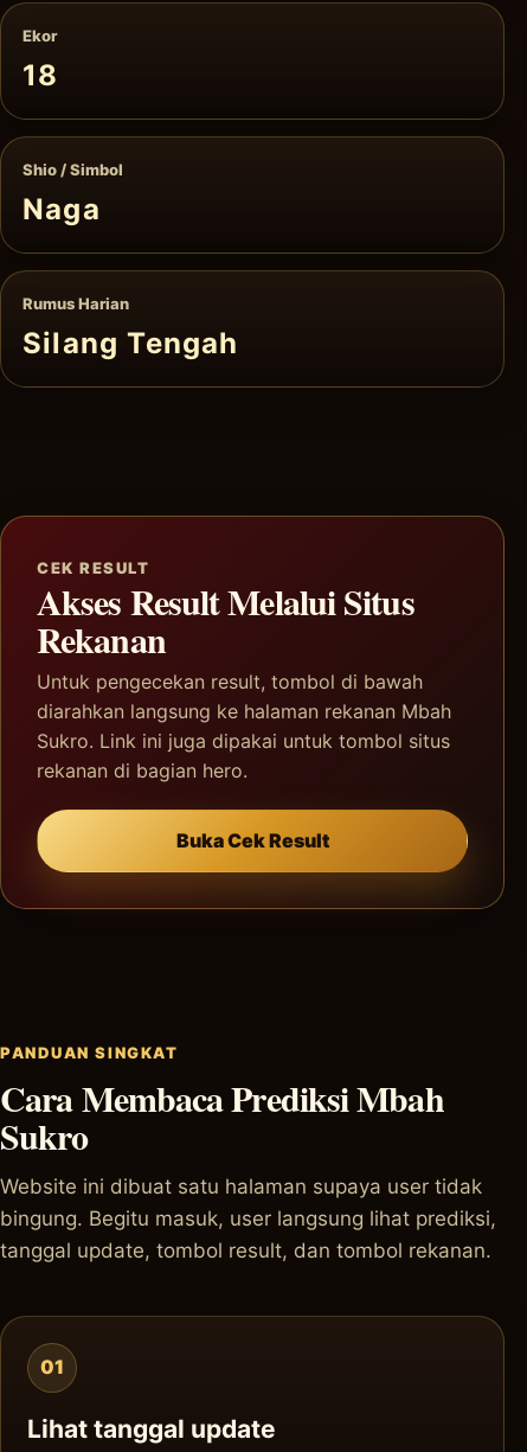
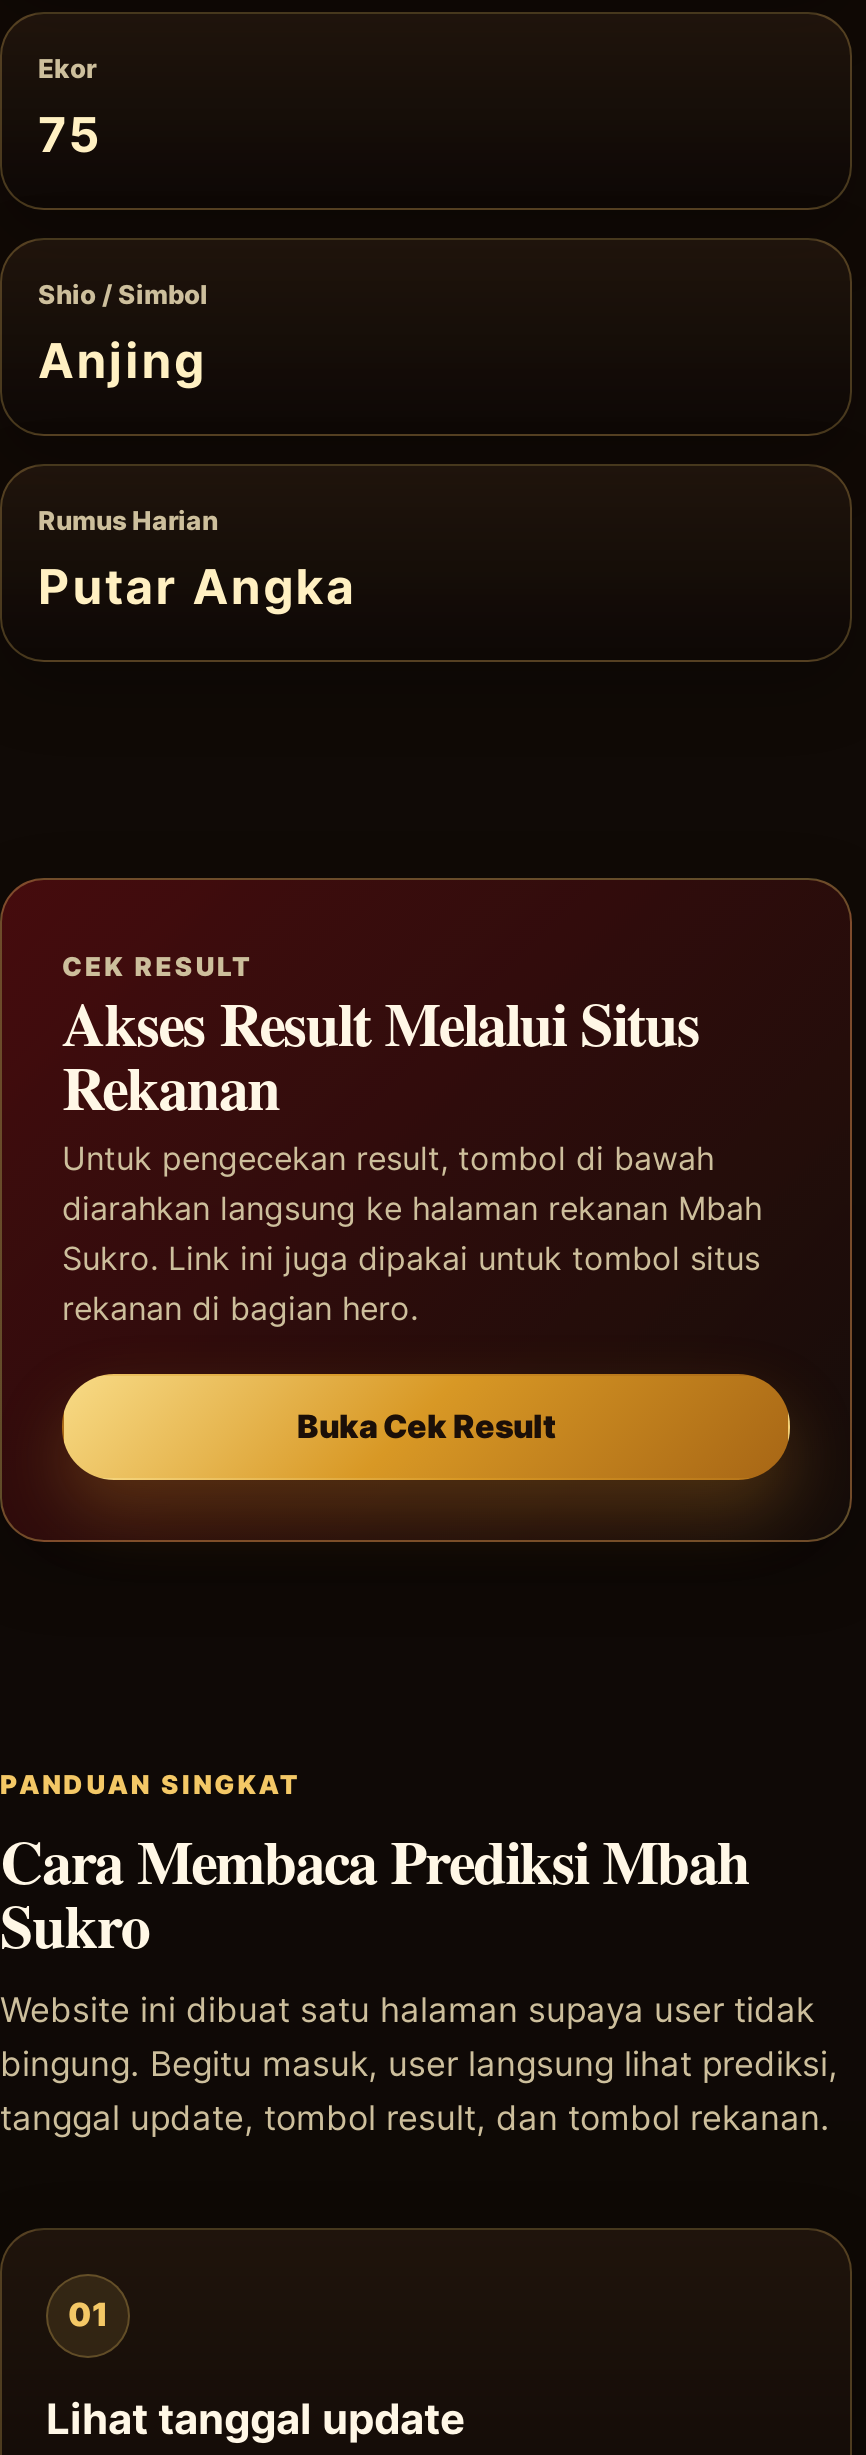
- 18
+ 75

- Naga
+ Anjing

- Silang Tengah
+ Putar Angka
